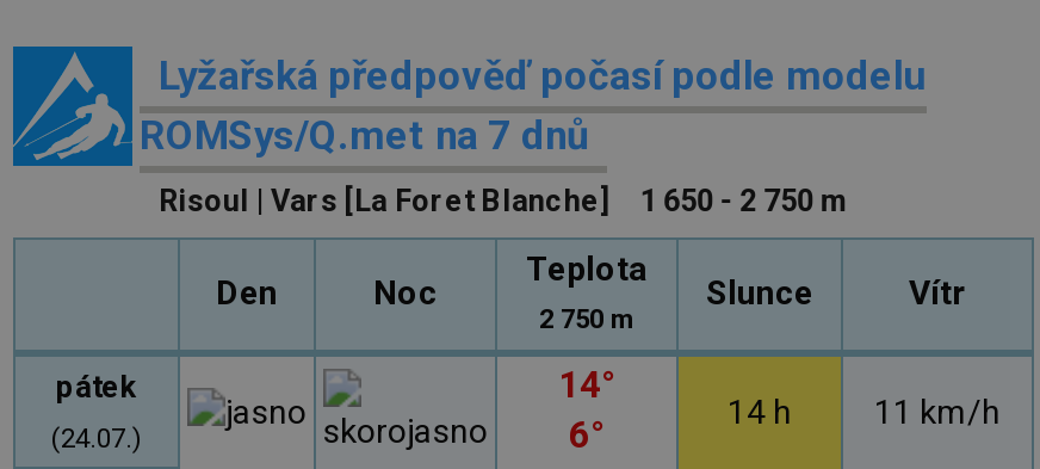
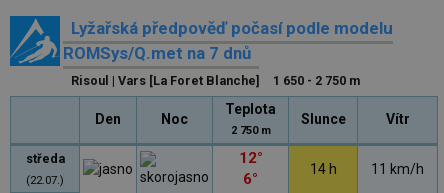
- pátek
+ středa

- 14°
+ 12°

- (24.07.)
+ (22.07.)
